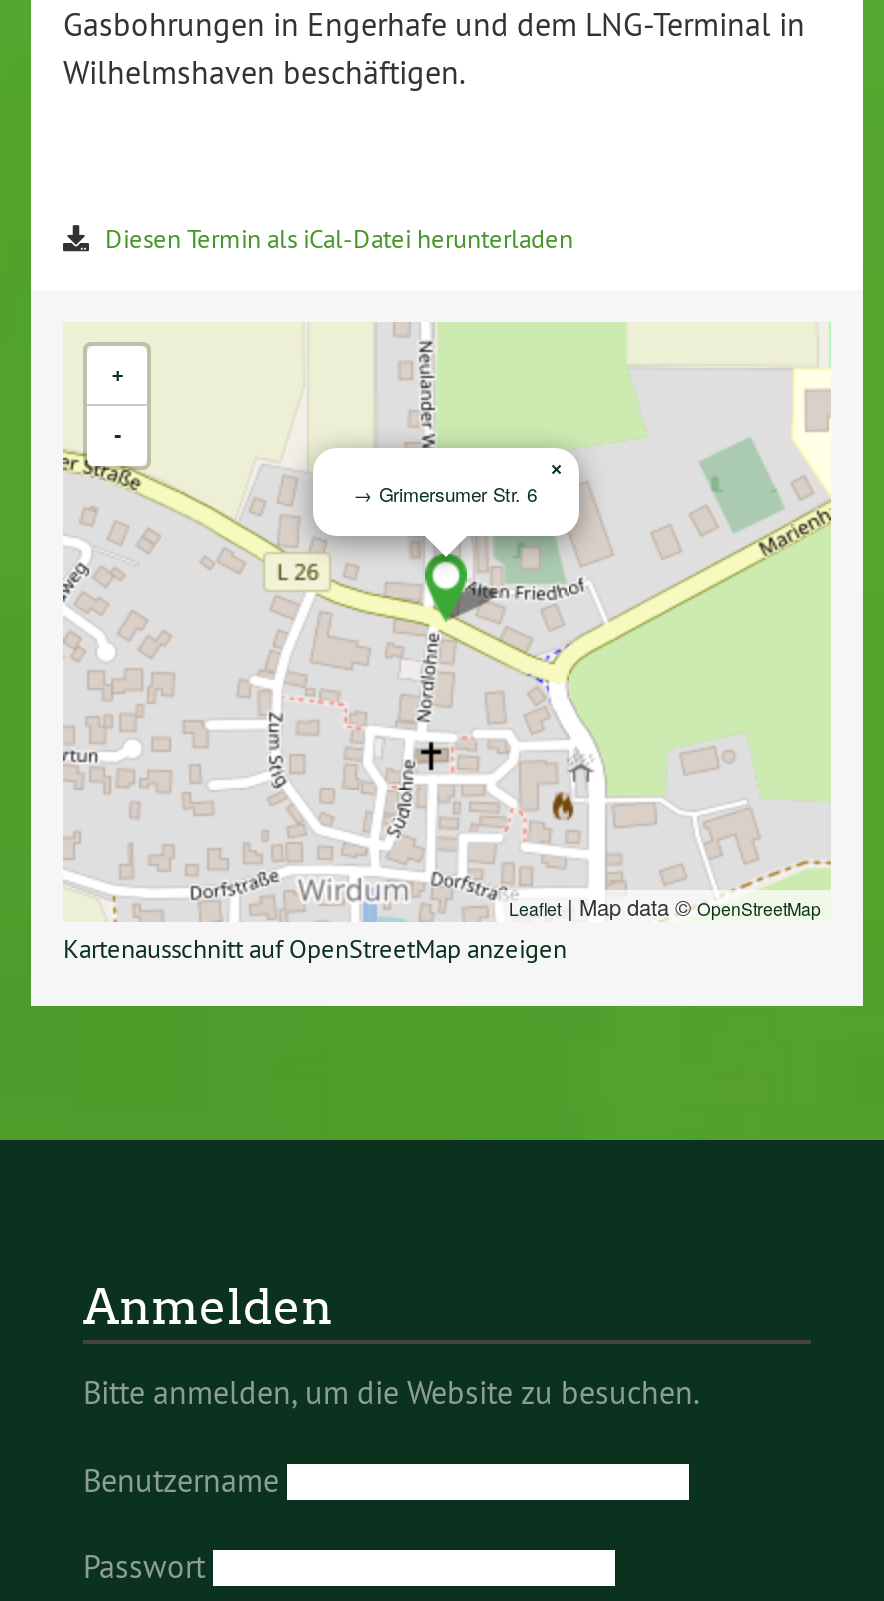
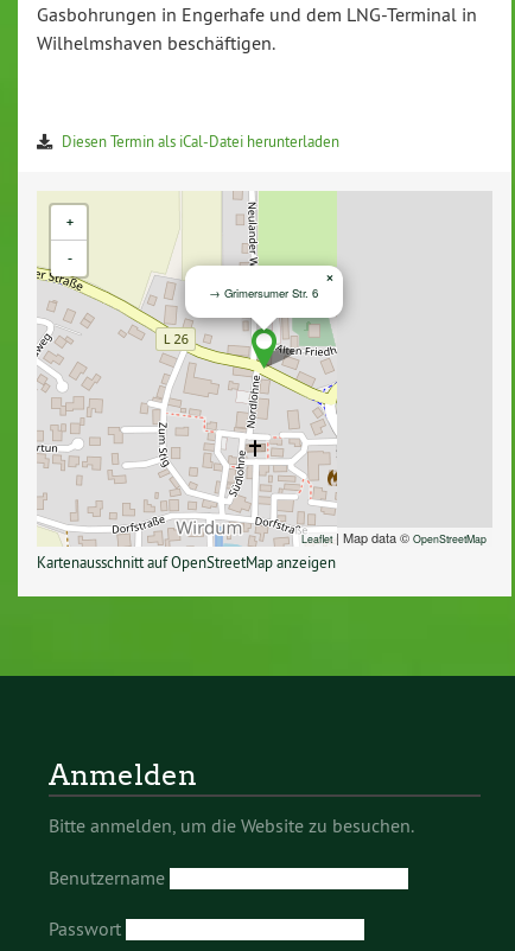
- [image]
